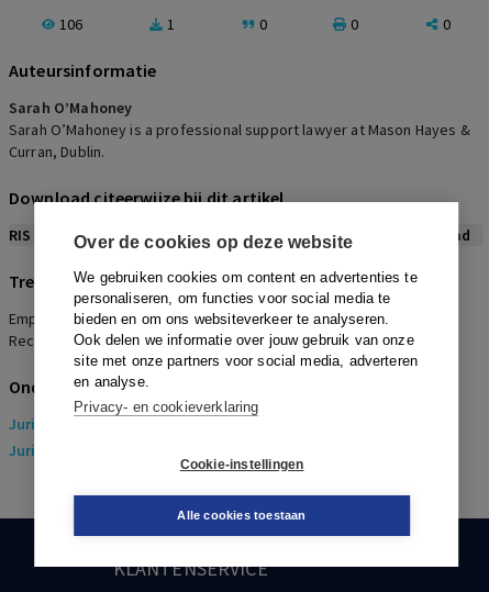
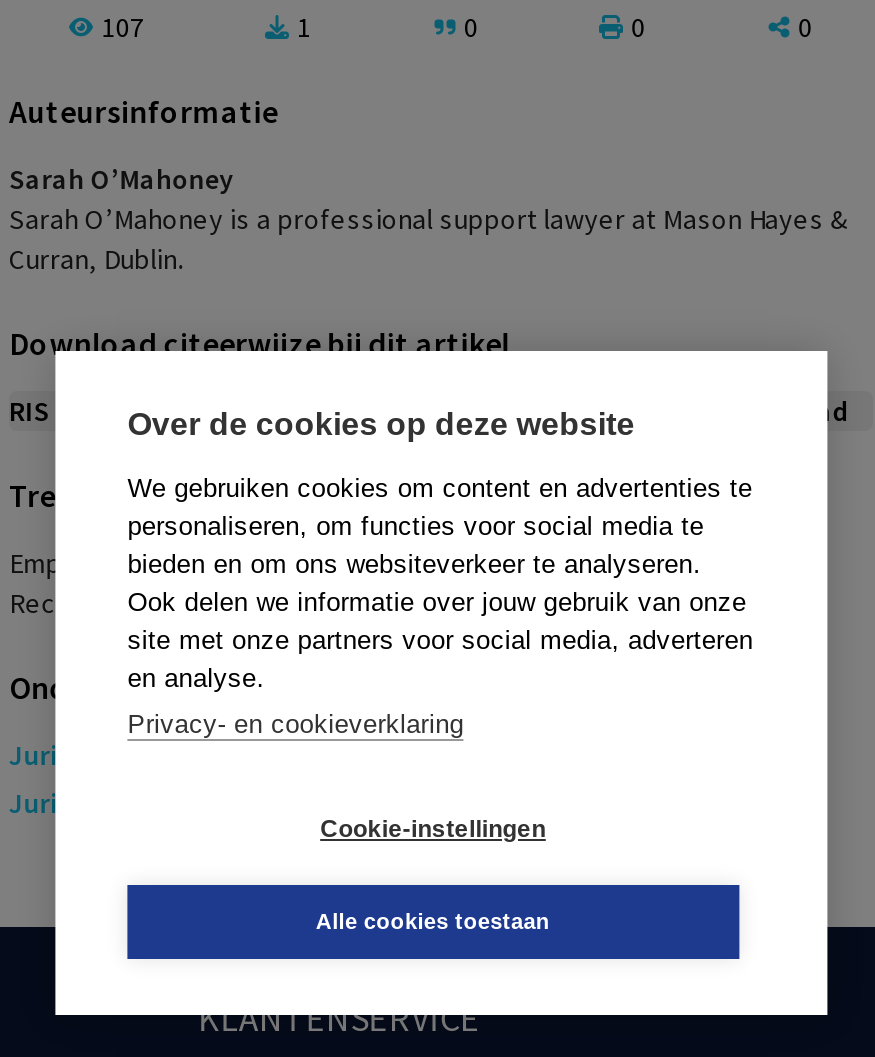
- 106
+ 107
